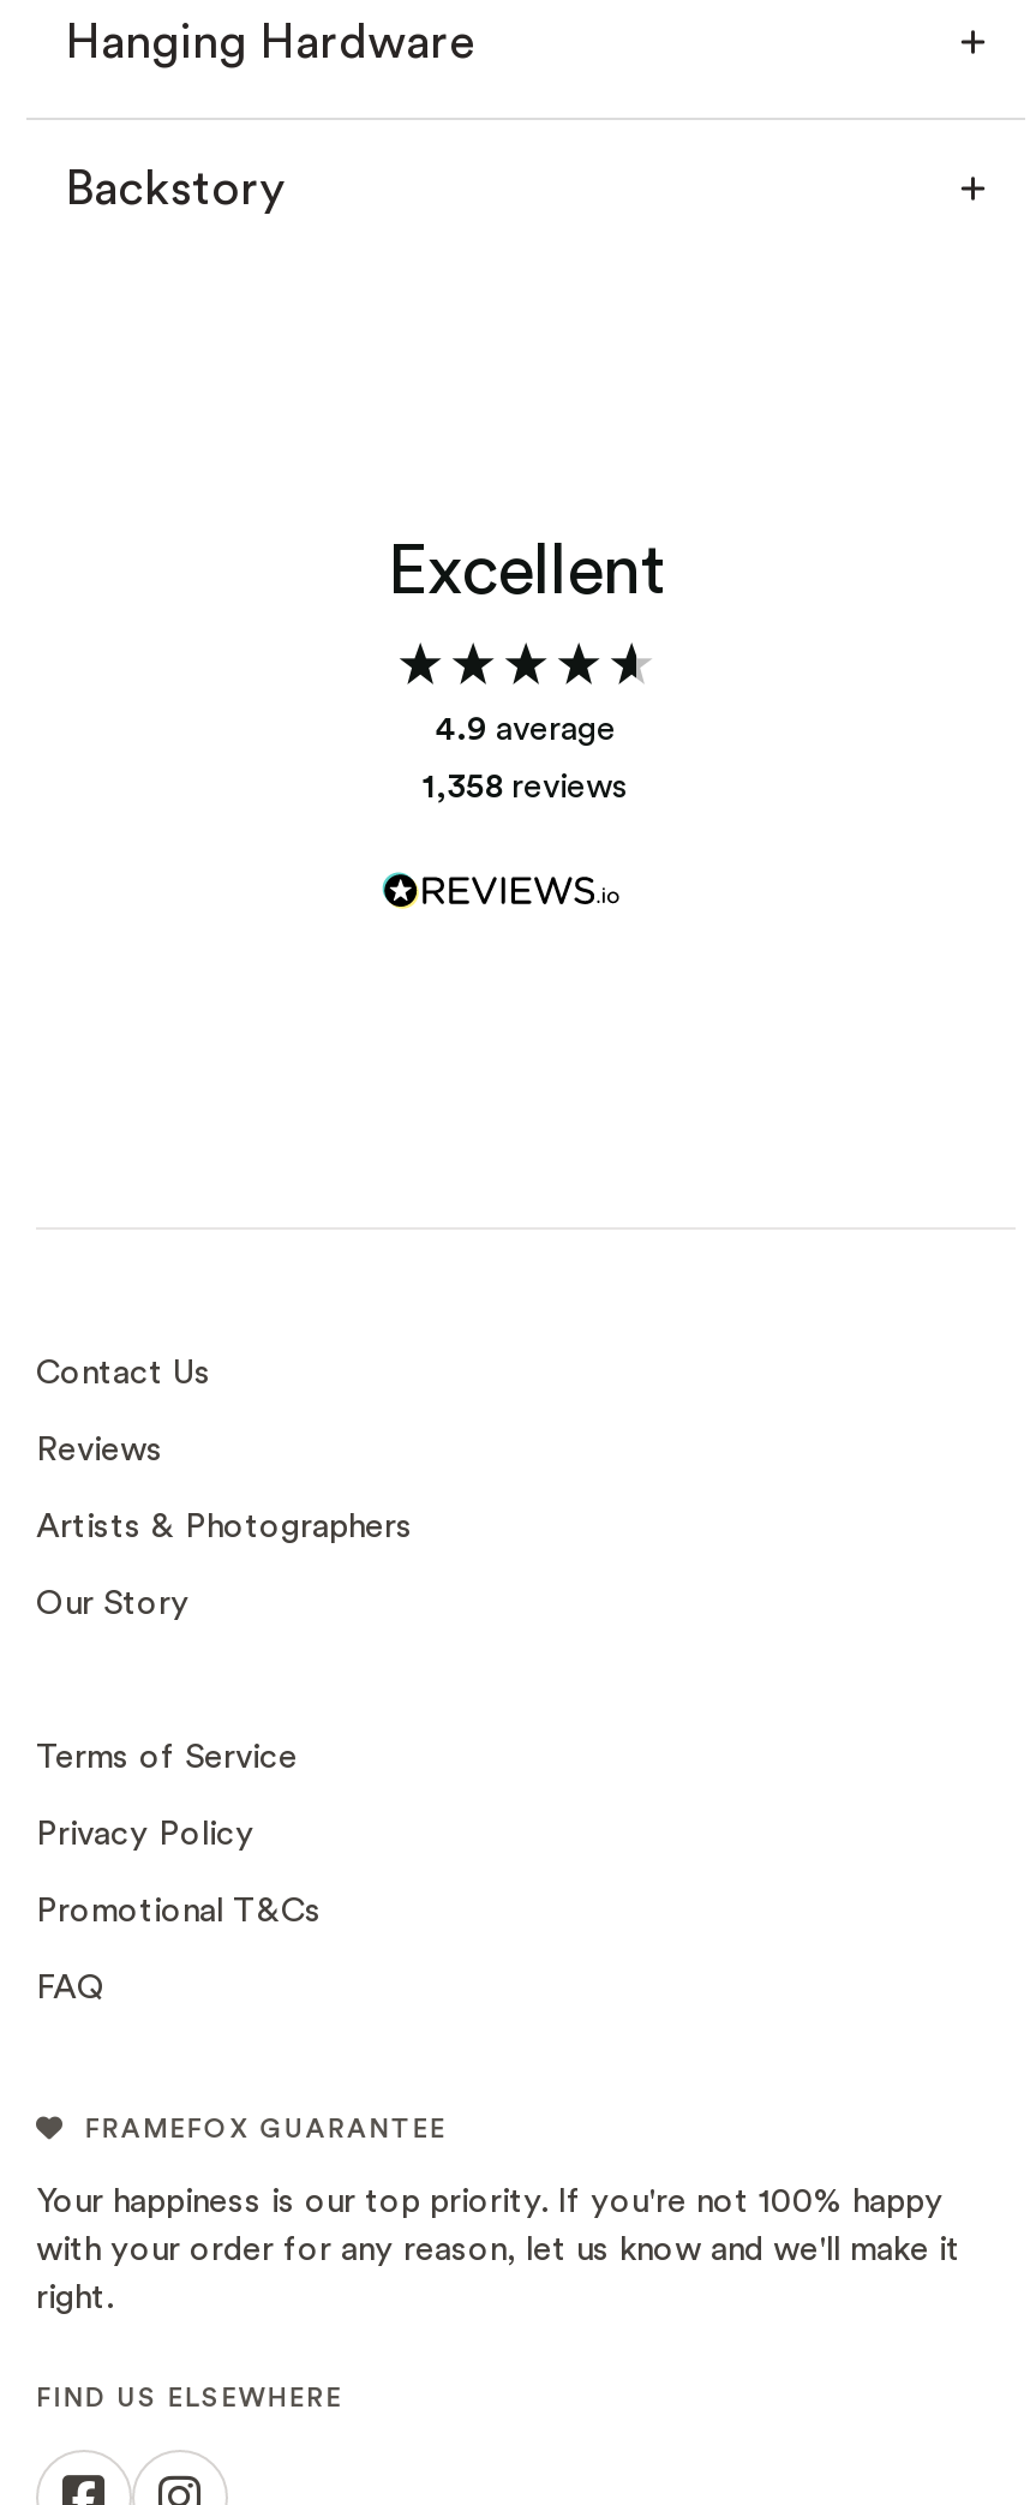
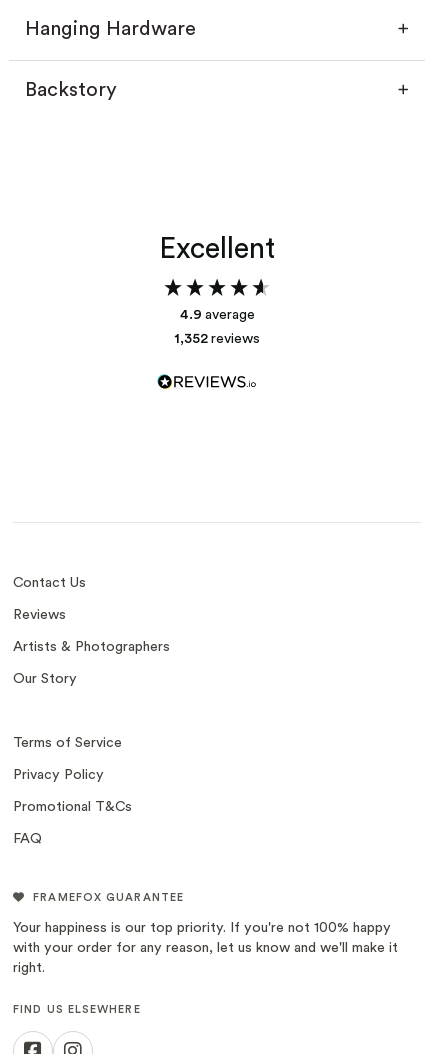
- 1,358 reviews
+ 1,352 reviews
